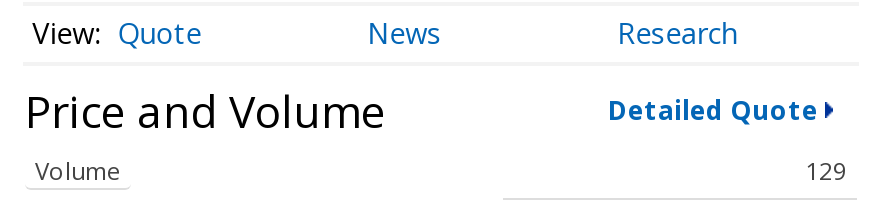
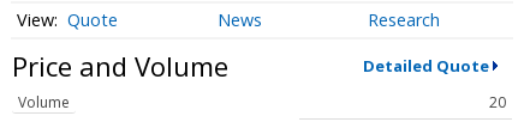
- 129
+ 20
